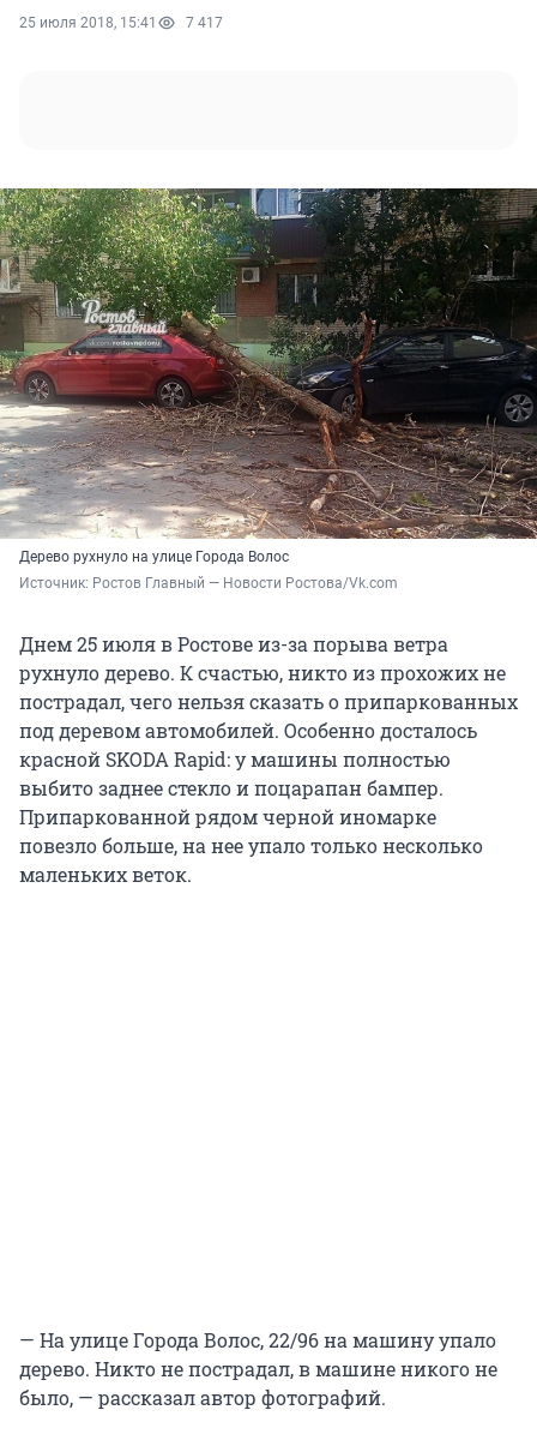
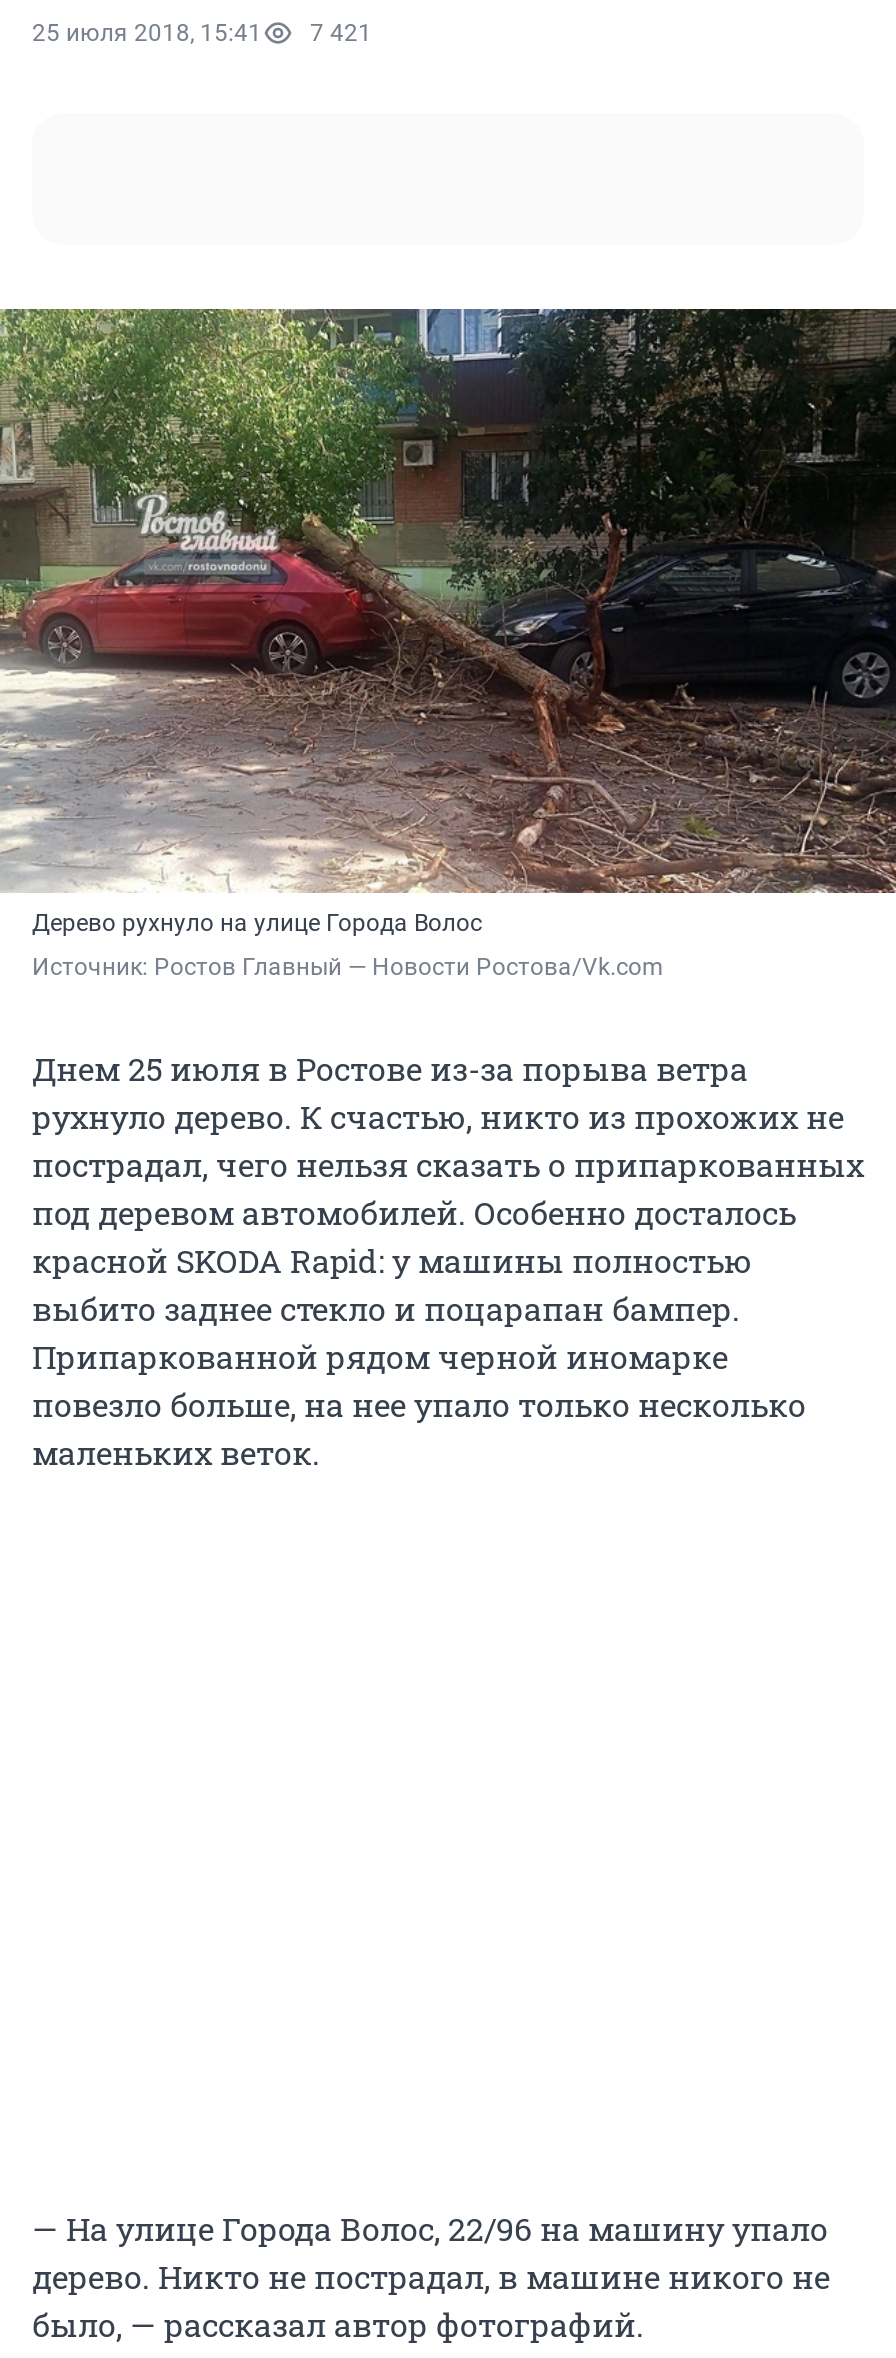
- 25 июля 2018, 15:41 7 417
+ 25 июля 2018, 15:41 7 421
